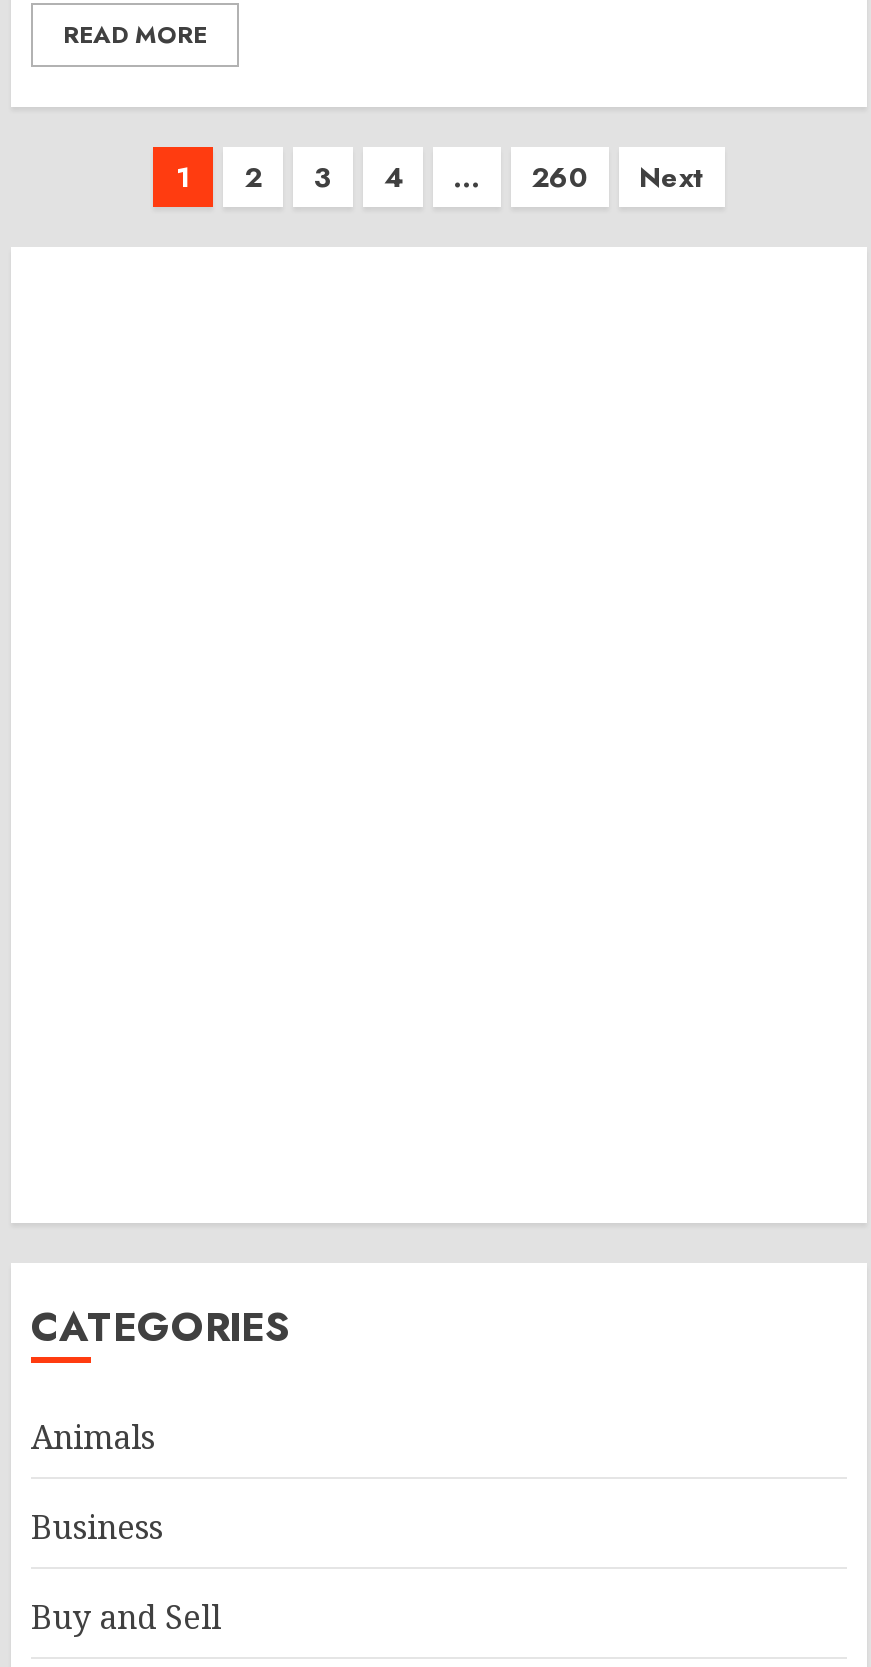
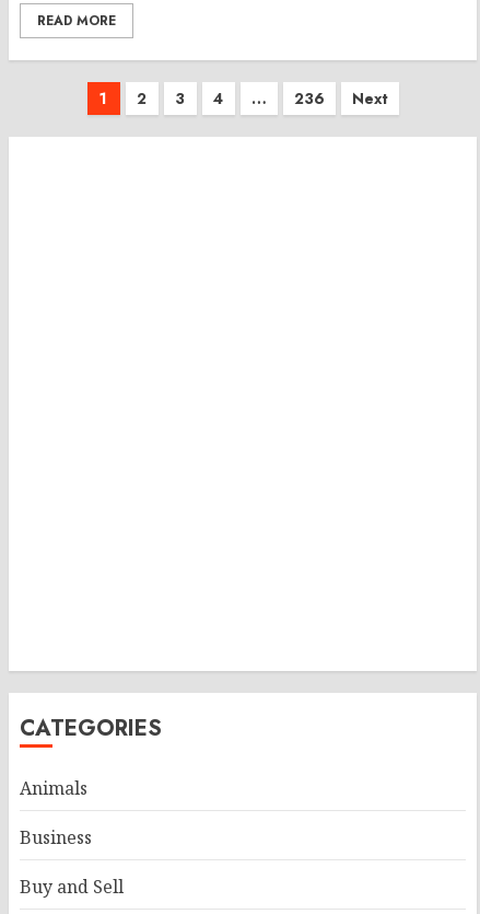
- 260
+ 236
